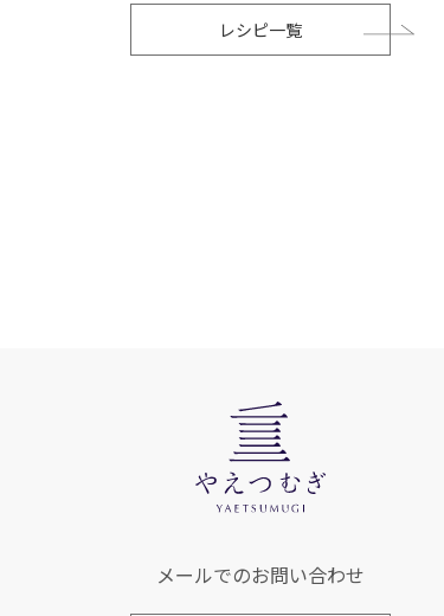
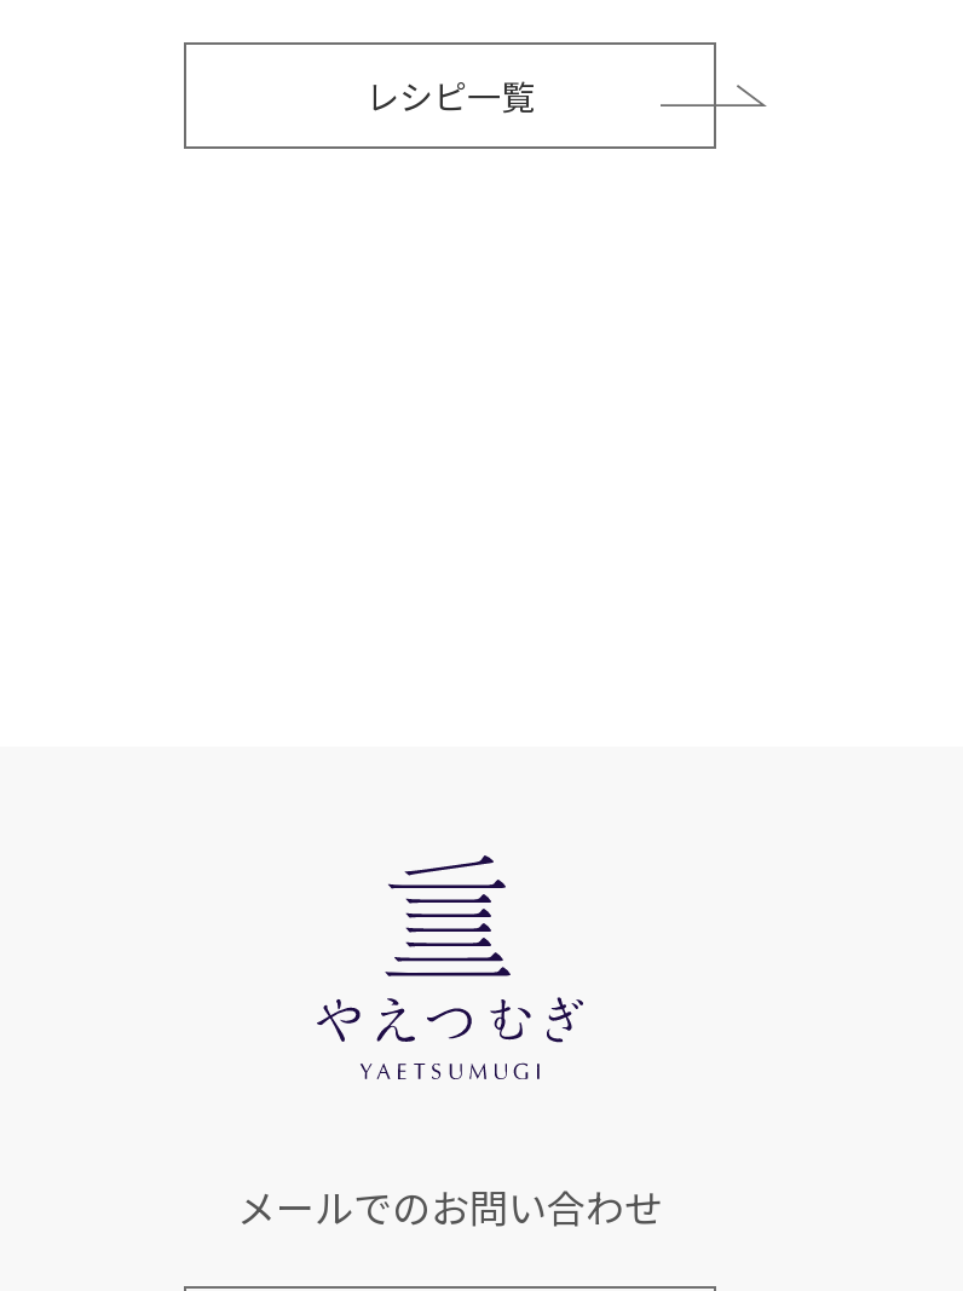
- [image]
+ [image]
